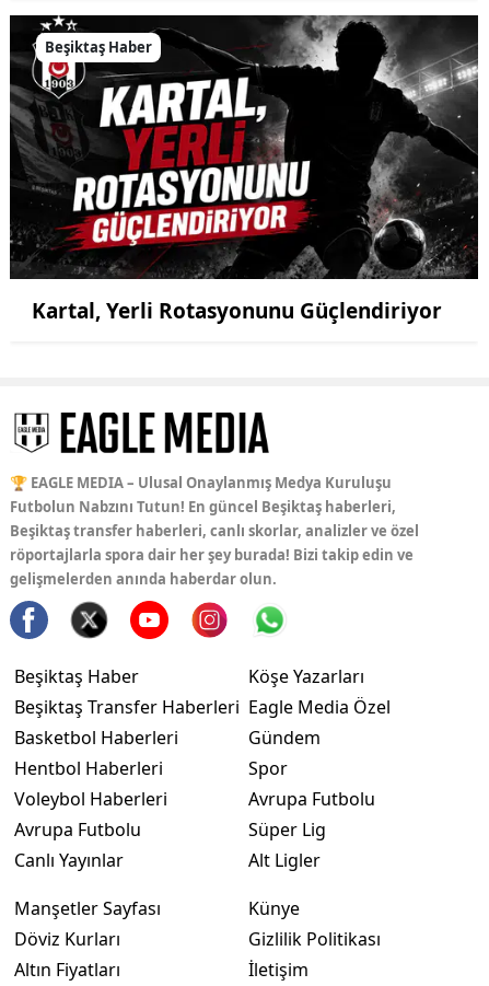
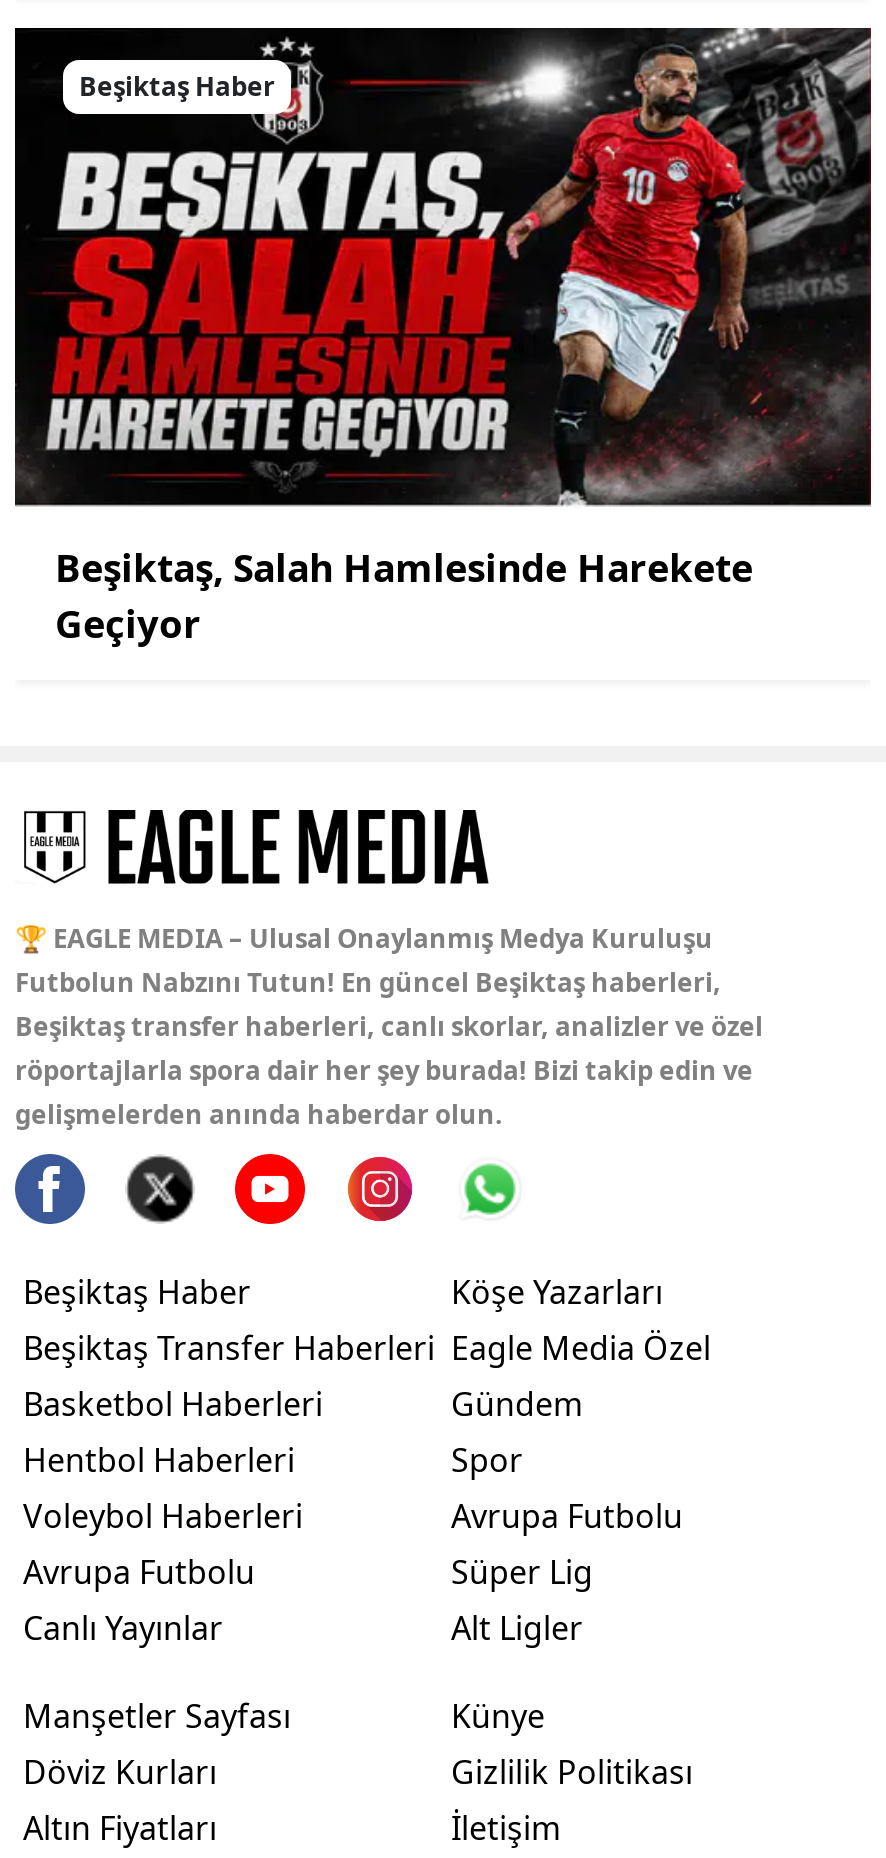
- [image]
- Kartal, Yerli Rotasyonunu Güçlendiriyor
+ [image]
+ Beşiktaş, Salah Hamlesinde Harekete
+ Geçiyor
